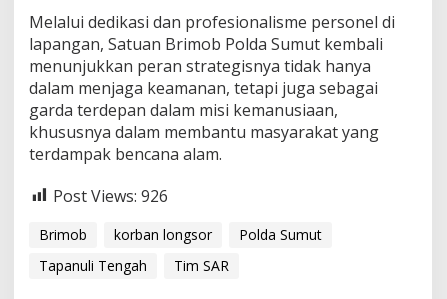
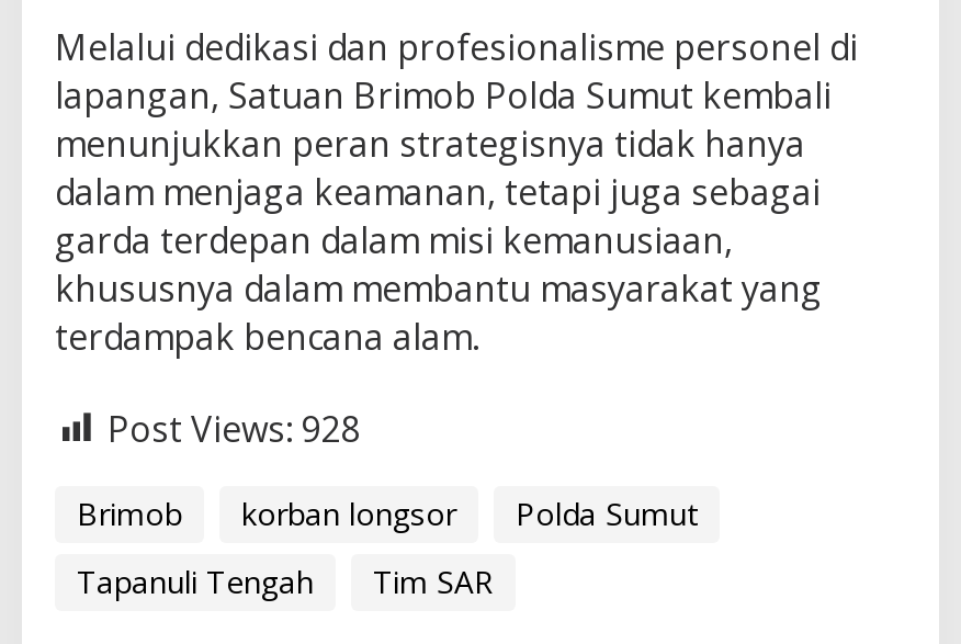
- Post Views: 926
+ Post Views: 928
